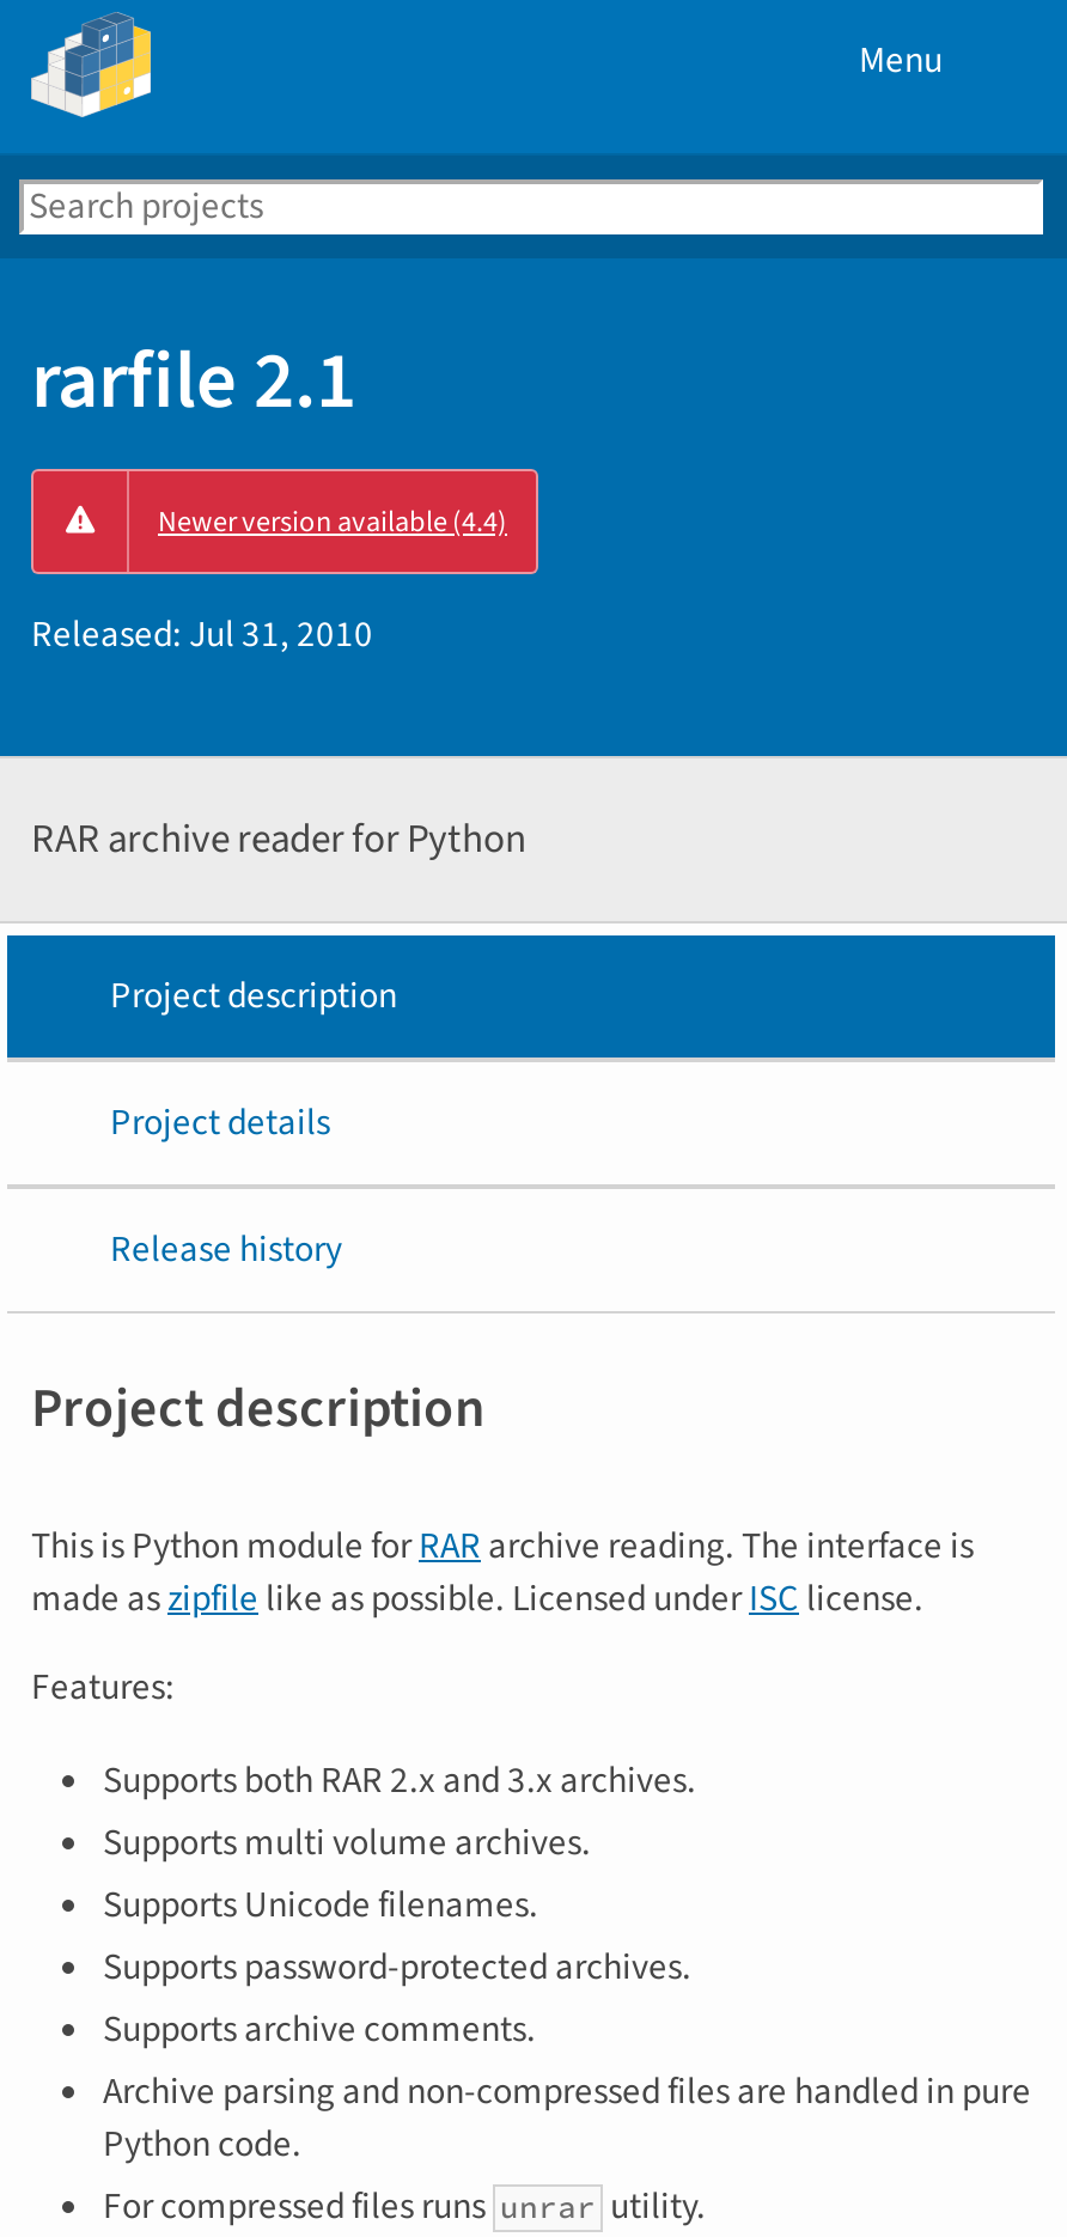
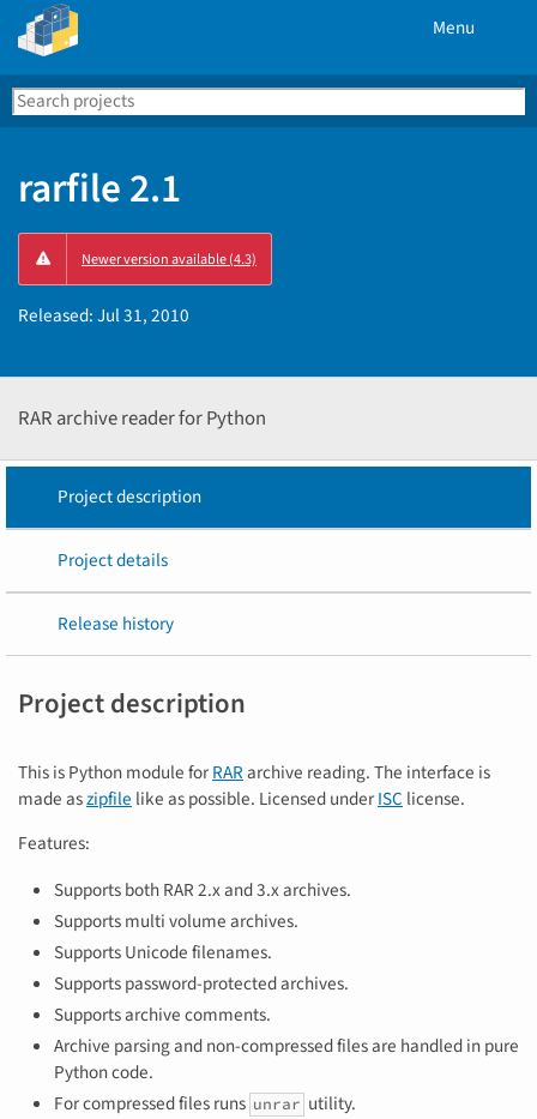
- Newer version available (4.4)
+ Newer version available (4.3)
